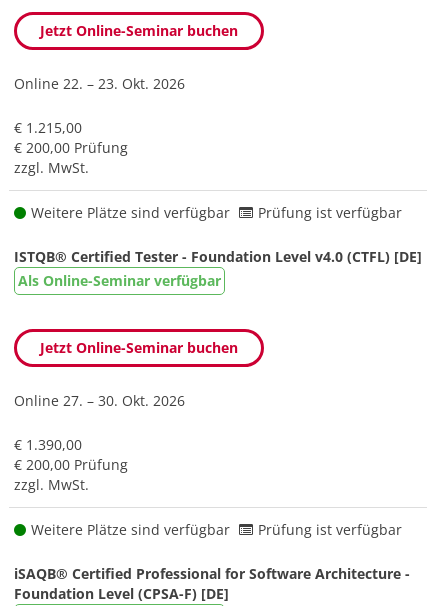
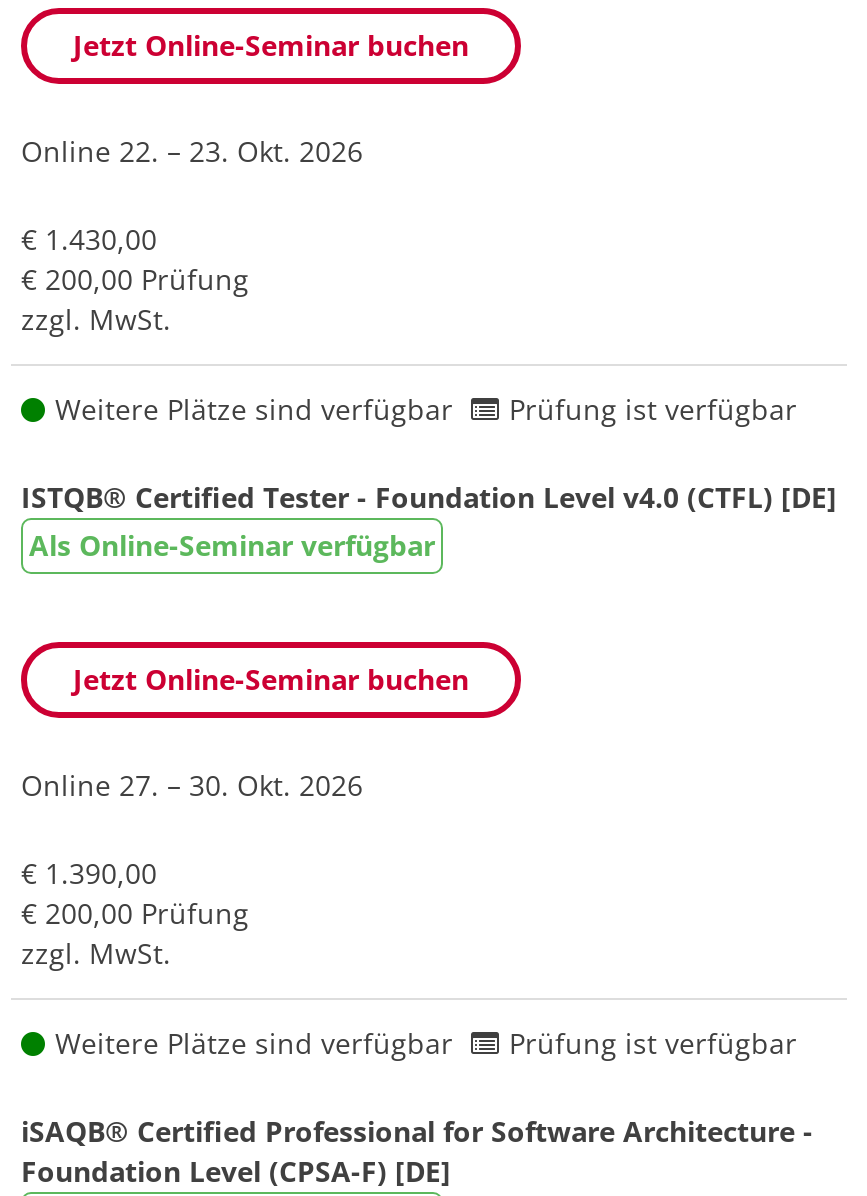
- € 1.215,00
+ € 1.430,00
